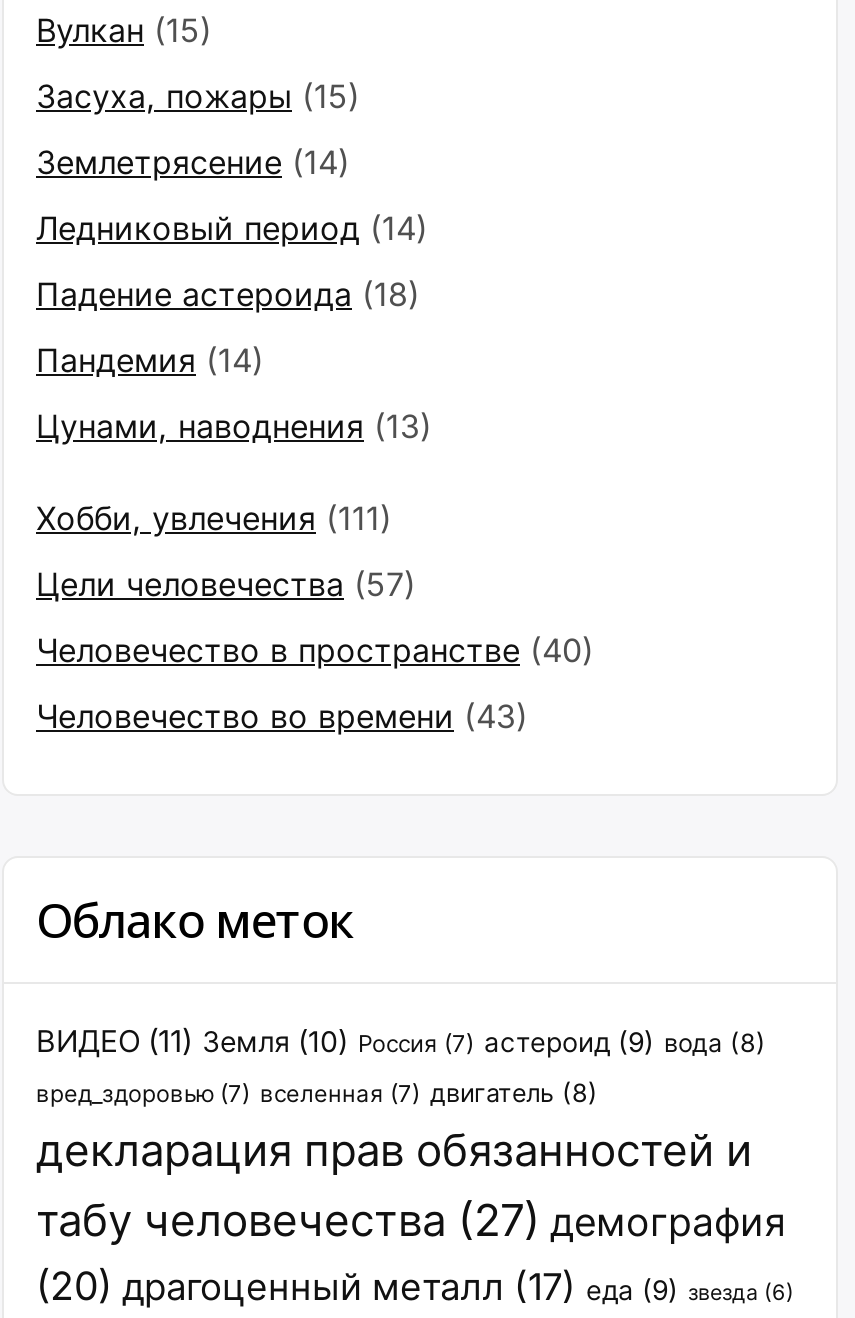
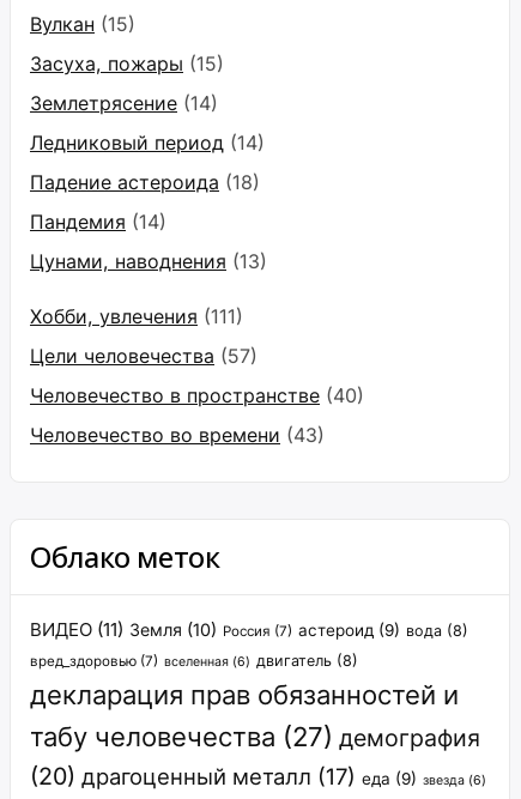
- вред_здоровью (7) вселенная (7) двигатель (8)
+ вред_здоровью (7) вселенная (6) двигатель (8)
